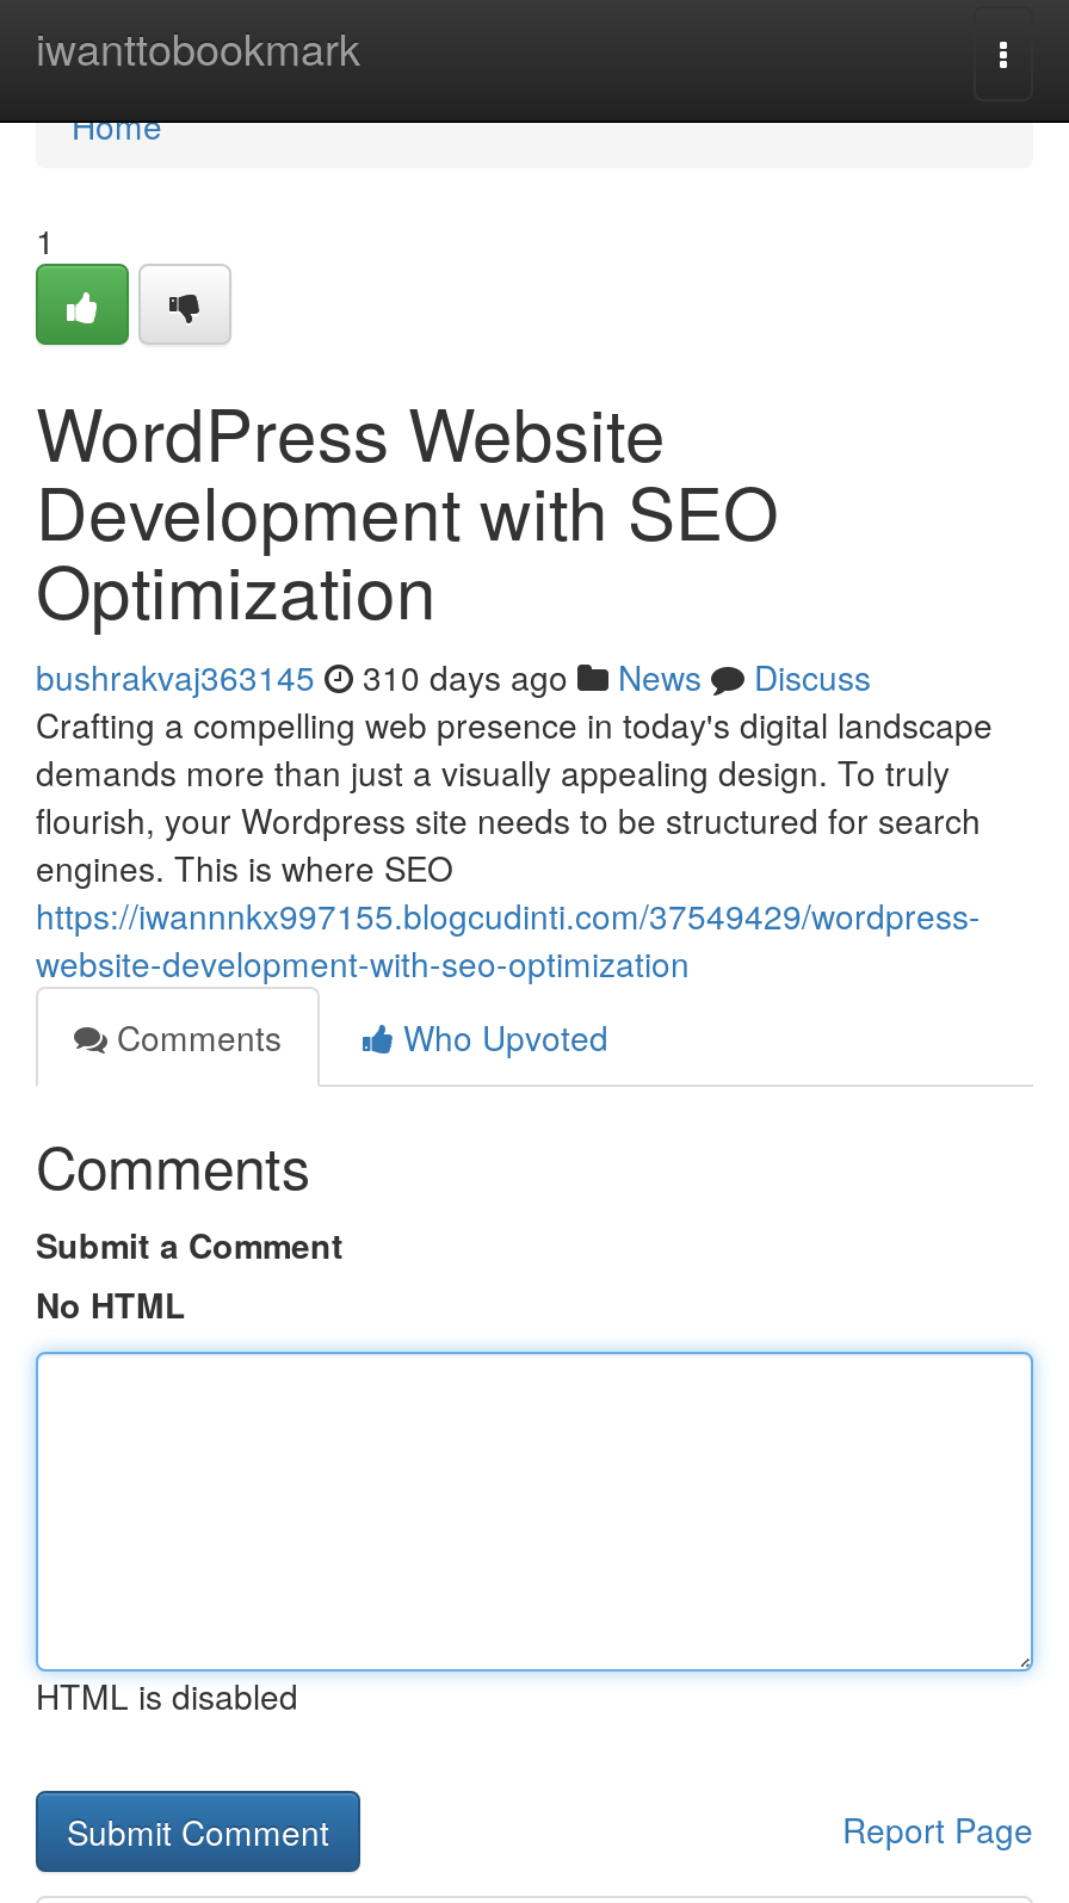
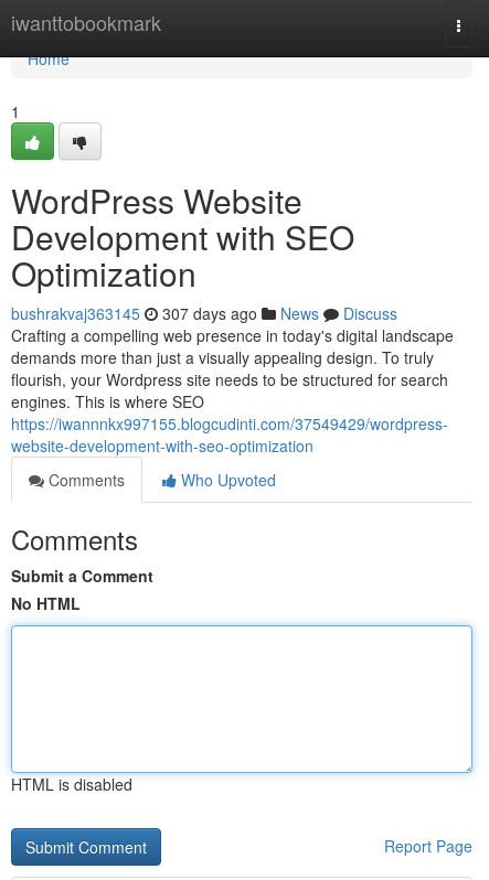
- bushrakvaj363145 310 days ago News Discuss
+ bushrakvaj363145 307 days ago News Discuss
